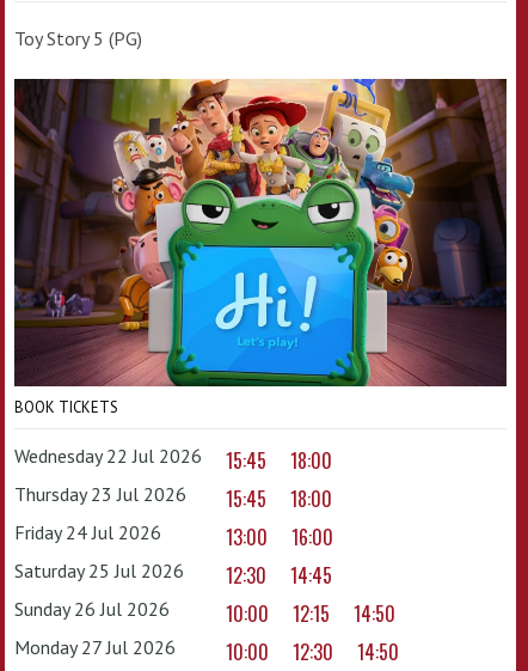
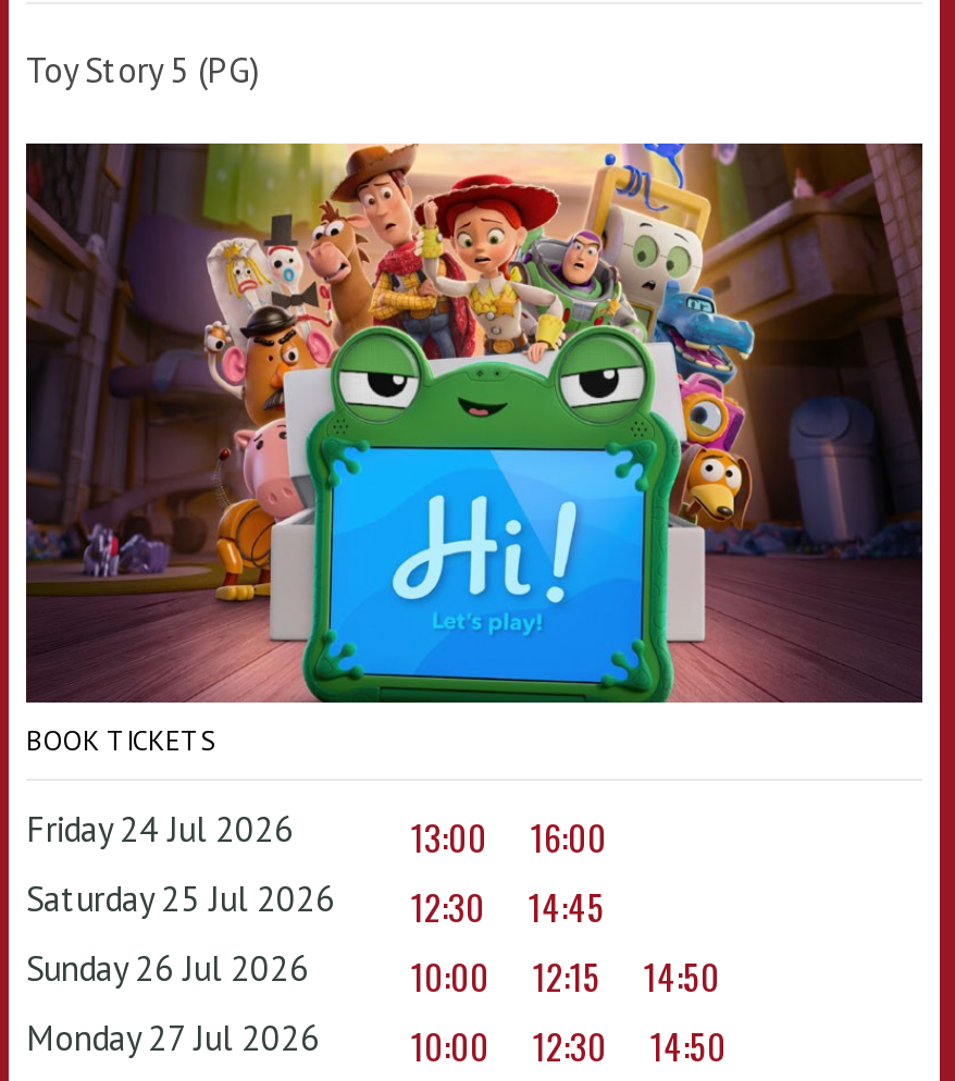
- Wednesday 22 Jul 2026
- 15:45
- 18:00
- Thursday 23 Jul 2026
- 15:45
- 18:00
